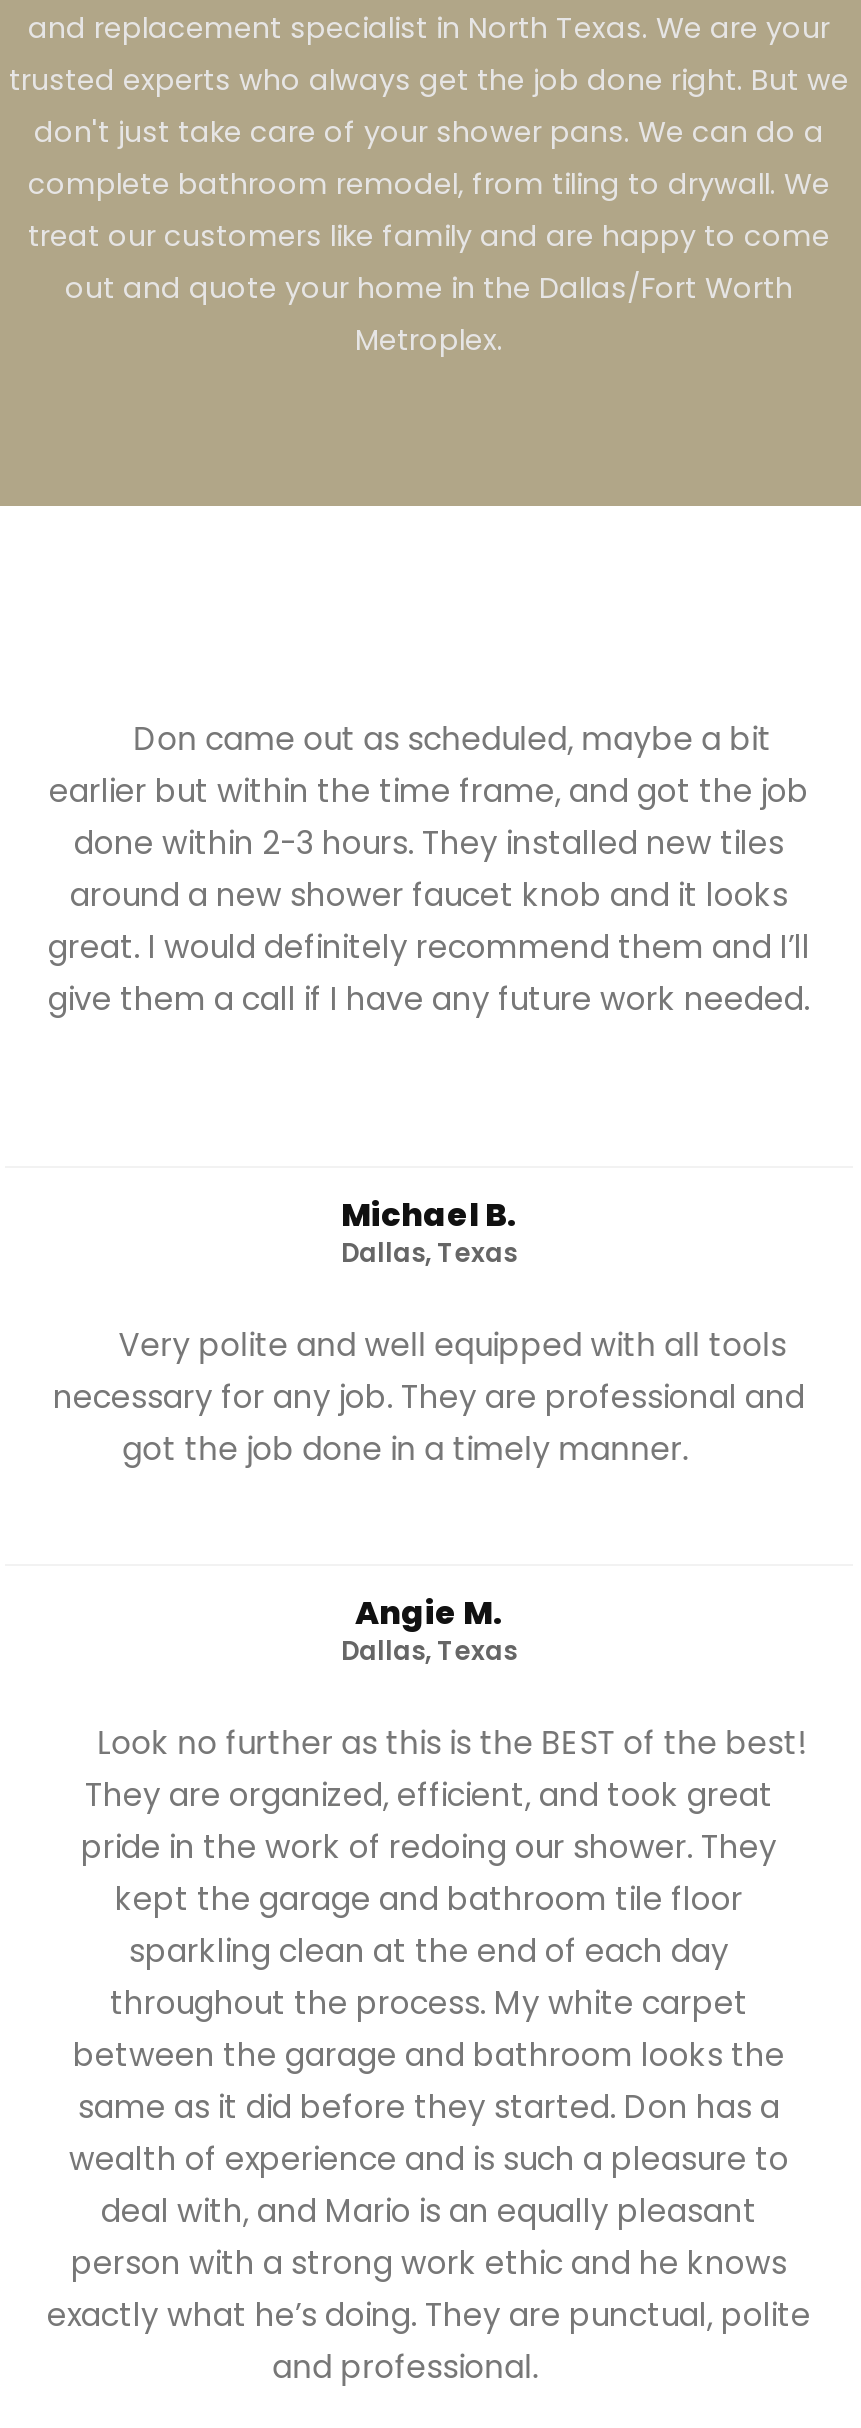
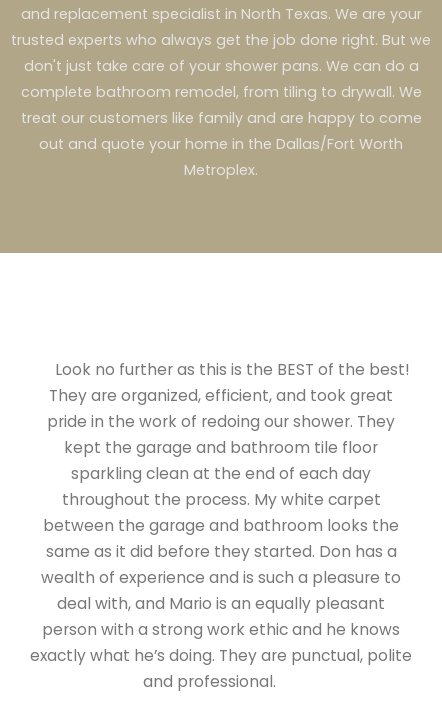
- Don came out as scheduled, maybe a bit
- earlier but within the time frame, and got the job
- done within 2-3 hours. They installed new tiles
- around a new shower faucet knob and it looks
- great. I would definitely recommend them and I’ll
- give them a call if I have any future work needed.

- Michael B.
- Dallas, Texas
- Very polite and well equipped with all tools
- necessary for any job. They are professional and
- got the job done in a timely manner.

- Angie M.
- Dallas, Texas
